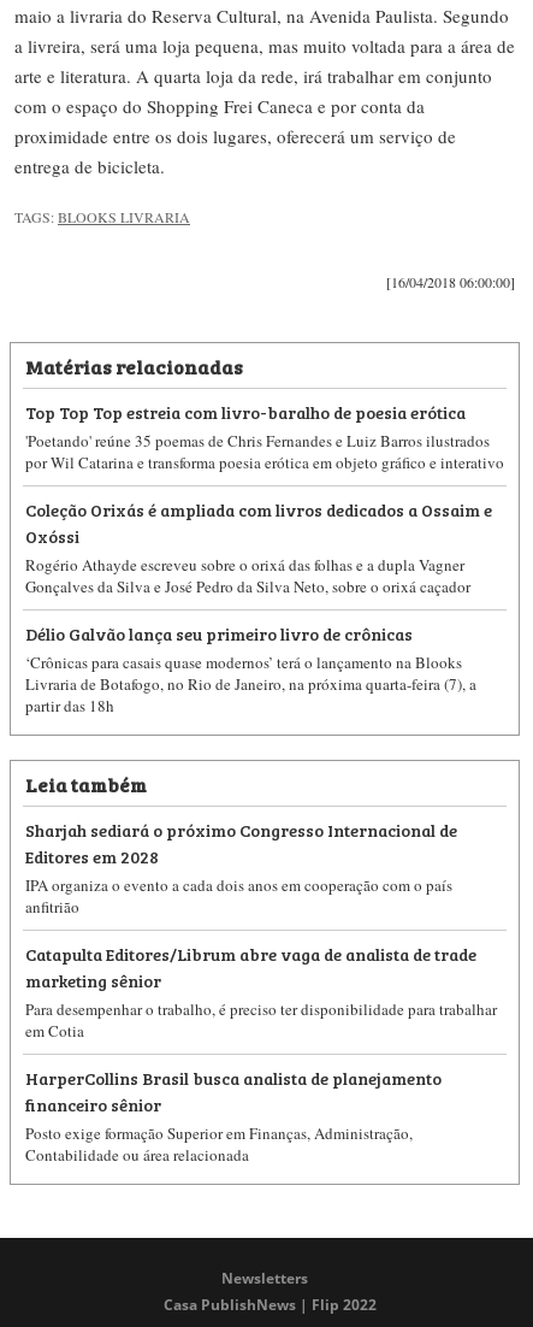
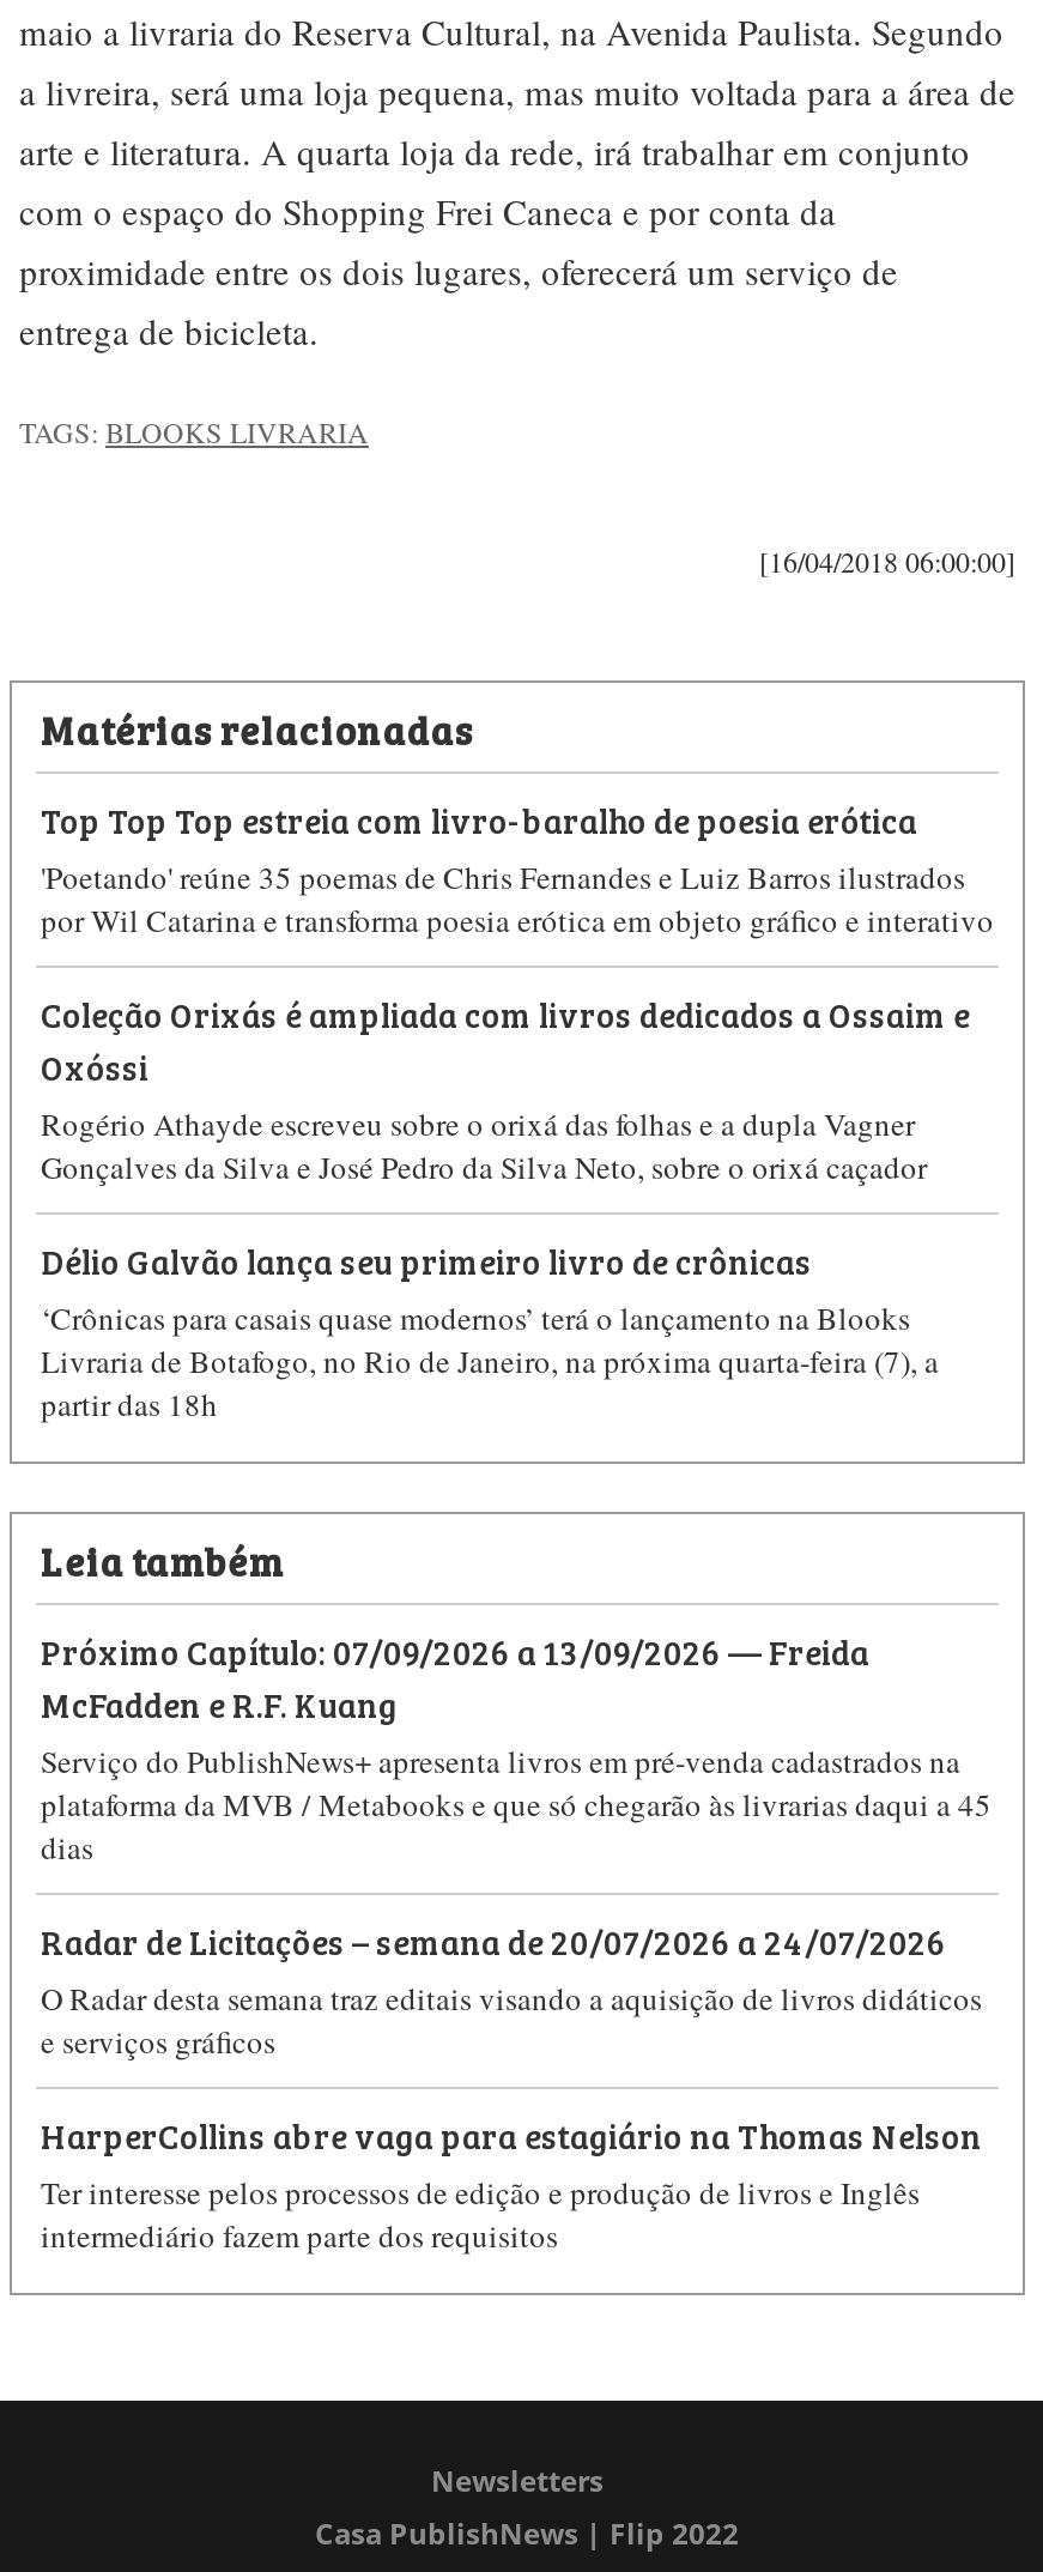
- Sharjah sediará o próximo Congresso Internacional de
- Editores em 2028
- IPA organiza o evento a cada dois anos em cooperação com o país
- anfitrião
+ Próximo Capítulo: 07/09/2026 a 13/09/2026 — Freida
+ McFadden e R.F. Kuang
+ Serviço do PublishNews+ apresenta livros em pré-venda cadastrados na
+ plataforma da MVB / Metabooks e que só chegarão às livrarias daqui a 45
+ dias

- Catapulta Editores/Librum abre vaga de analista de trade
- marketing sênior
- Para desempenhar o trabalho, é preciso ter disponibilidade para trabalhar
- em Cotia
+ Radar de Licitações – semana de 20/07/2026 a 24/07/2026
+ O Radar desta semana traz editais visando a aquisição de livros didáticos
+ e serviços gráficos

- HarperCollins Brasil busca analista de planejamento
- financeiro sênior
- Posto exige formação Superior em Finanças, Administração,
- Contabilidade ou área relacionada
+ HarperCollins abre vaga para estagiário na Thomas Nelson
+ Ter interesse pelos processos de edição e produção de livros e Inglês
+ intermediário fazem parte dos requisitos
